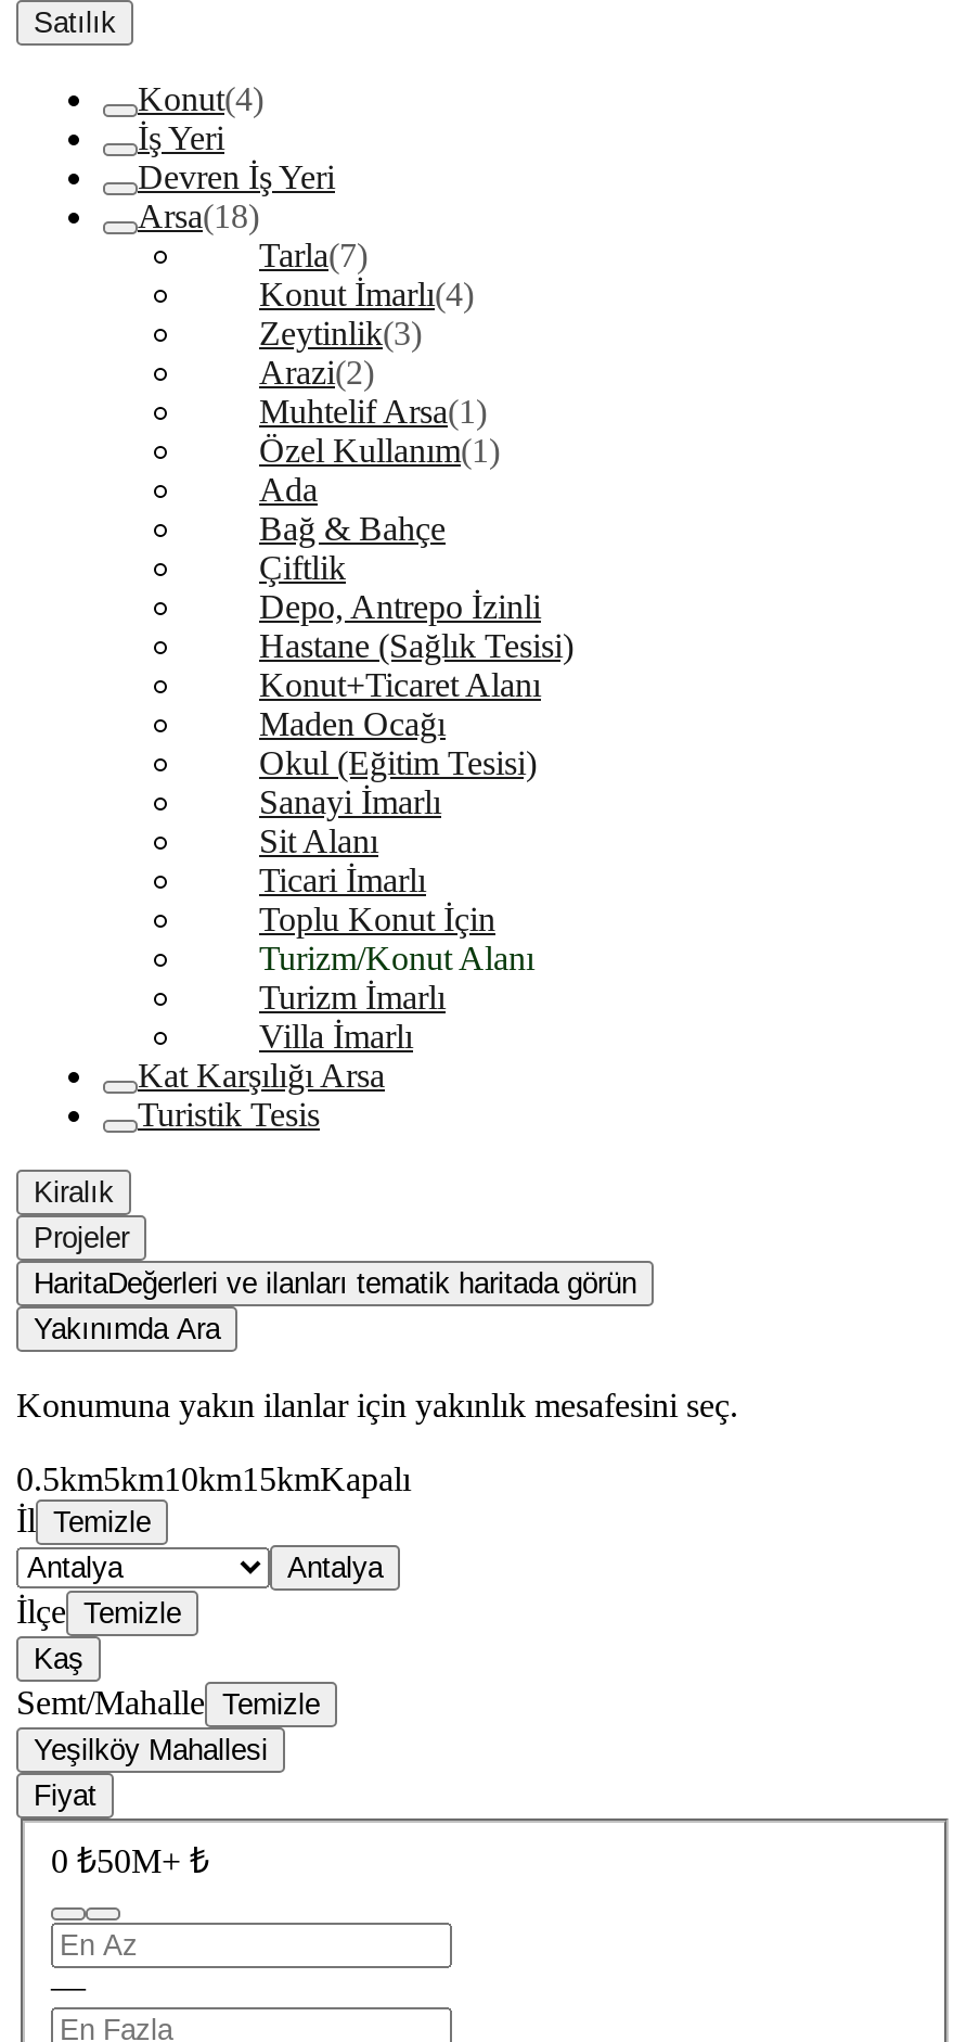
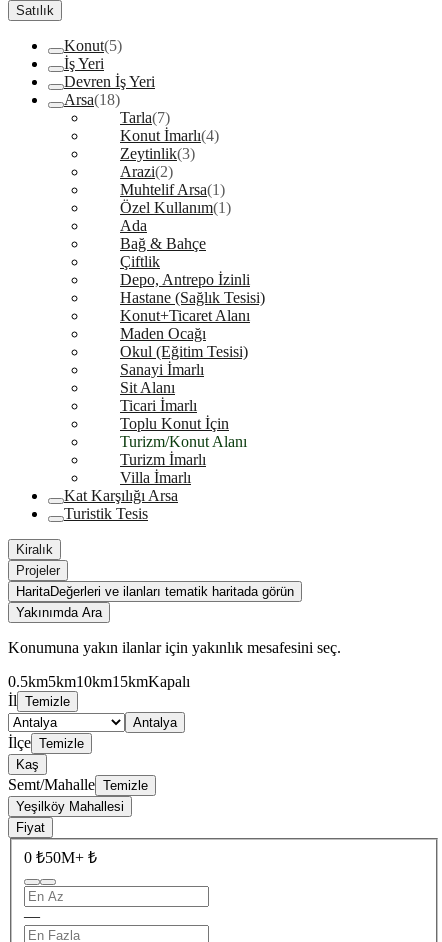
- Konut(4)
+ Konut(5)
